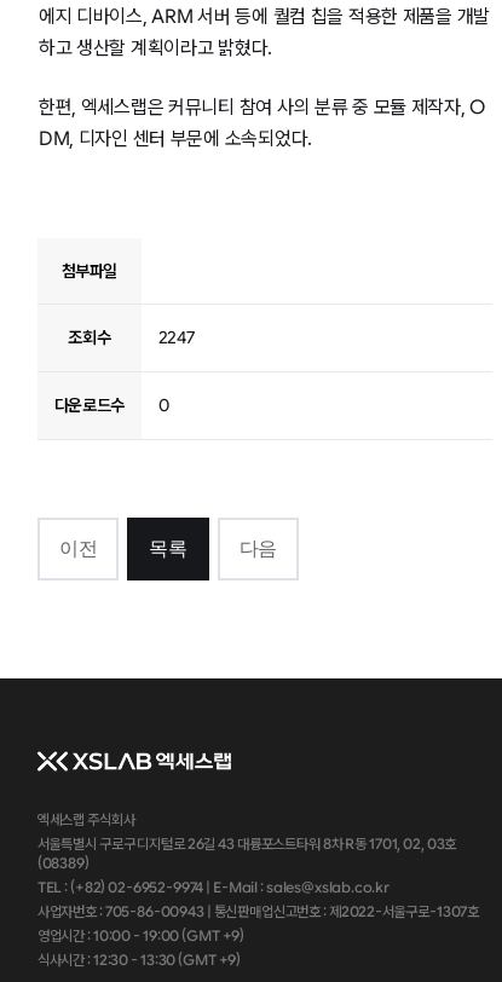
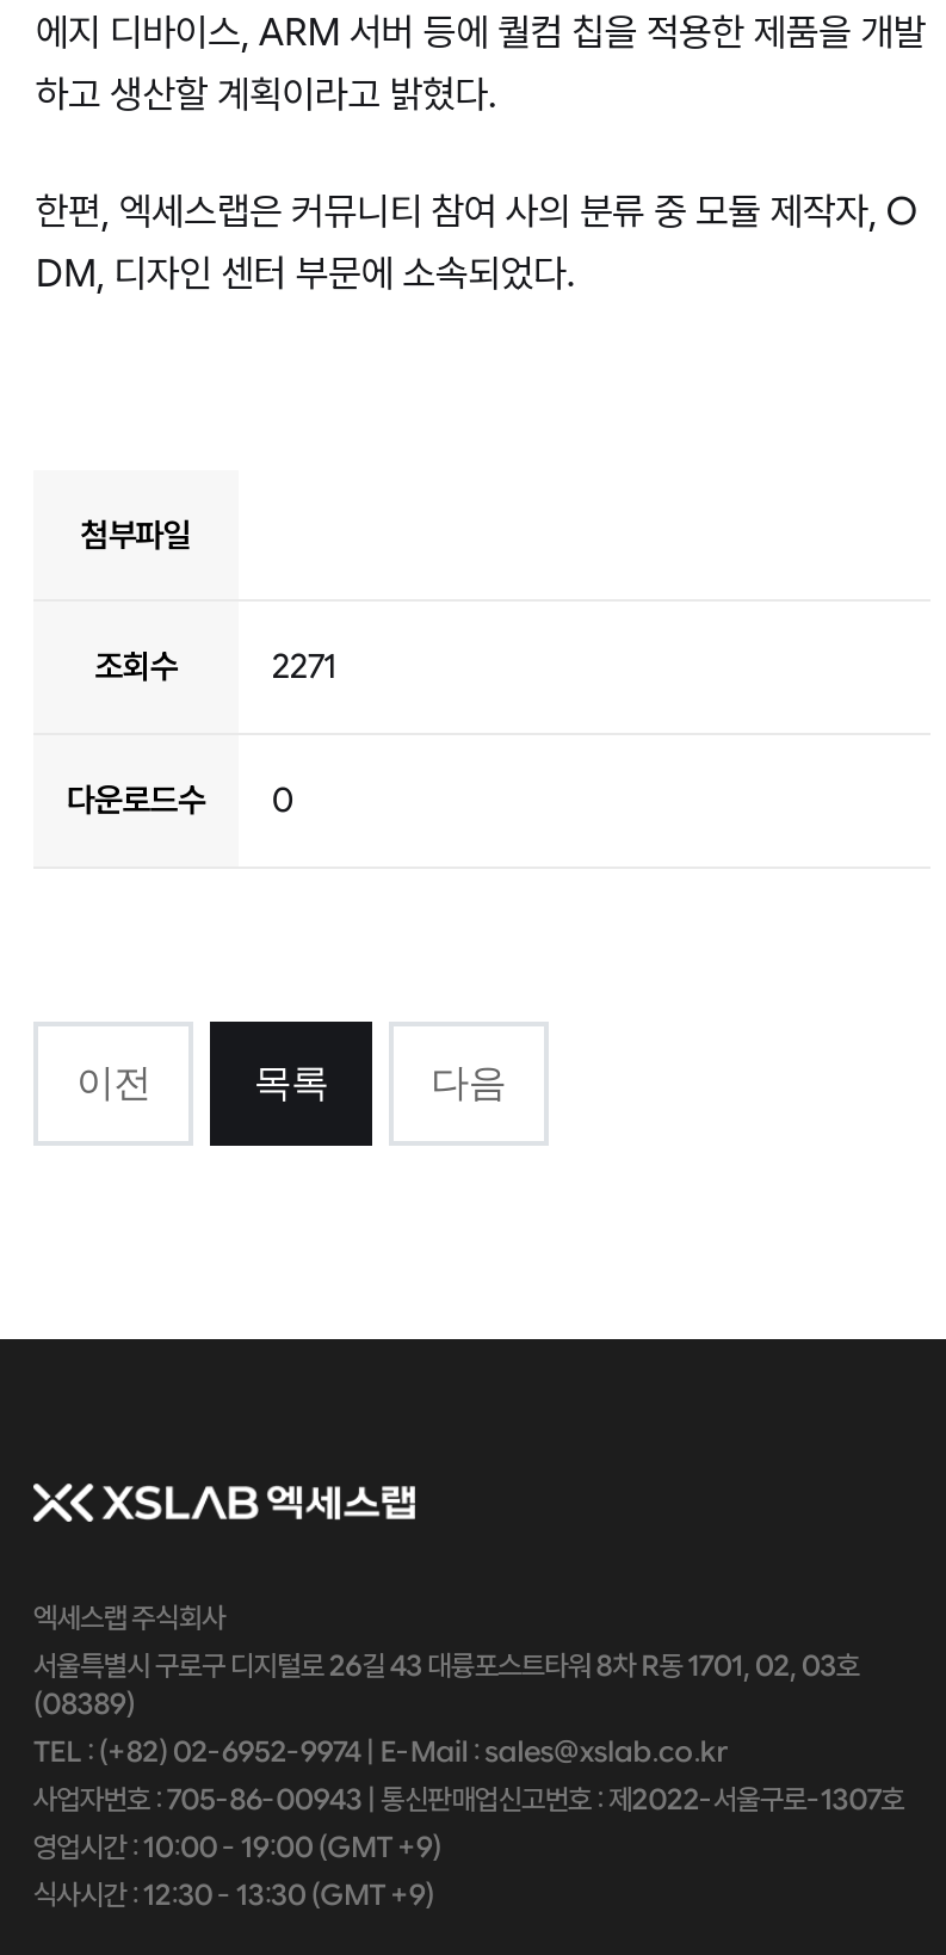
- 2247
+ 2271
